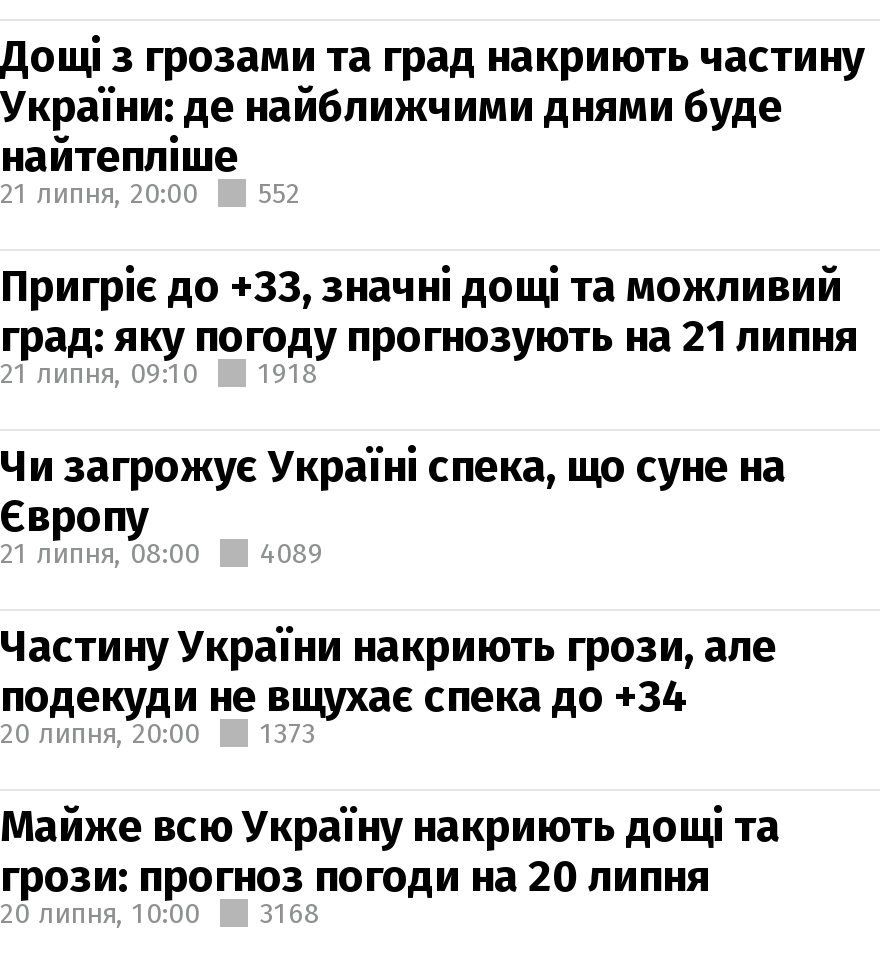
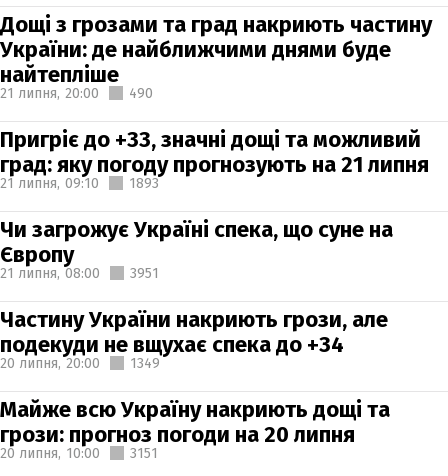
- 21 липня, 20:00 552
+ 21 липня, 20:00 490

- 1918
+ 1893

- 21 липня, 08:00 4089
+ 21 липня, 08:00 3951

- 20 липня, 20:00 1373
+ 20 липня, 20:00 1349

- 20 липня, 10:00 3168
+ 20 липня, 10:00 3151
